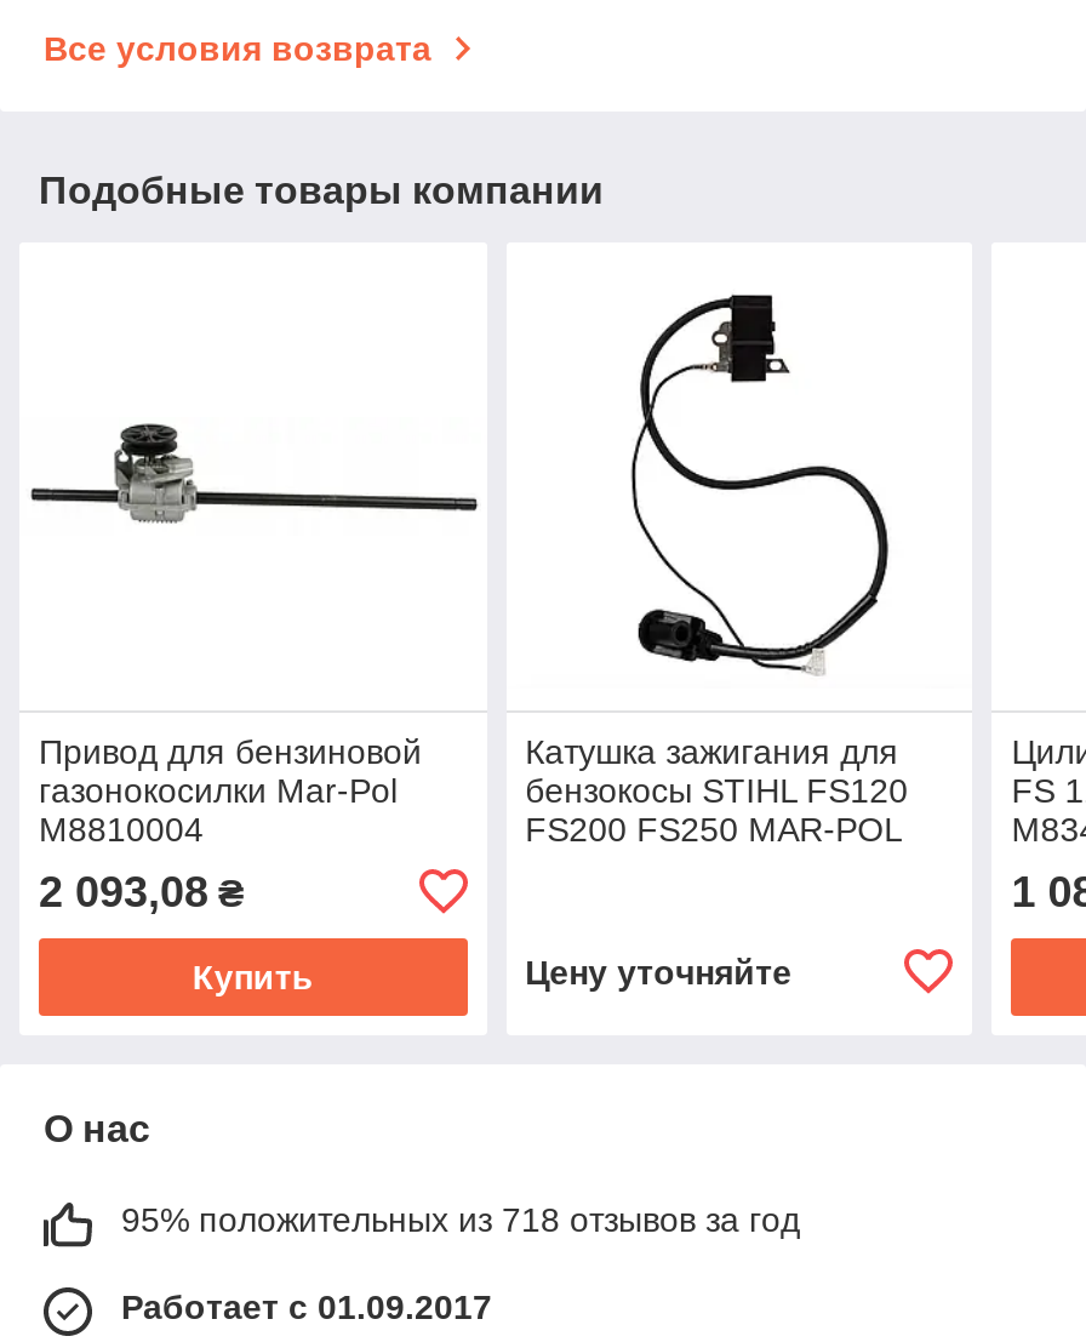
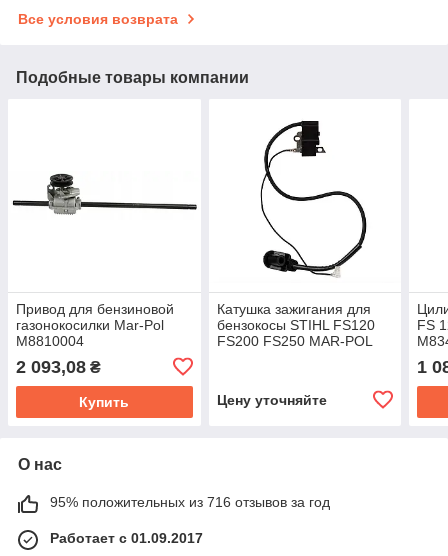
- 95% положительных из 718 отзывов за год
+ 95% положительных из 716 отзывов за год
